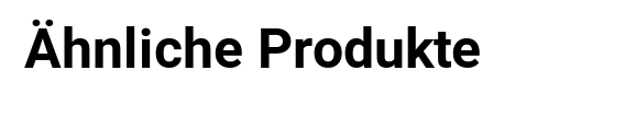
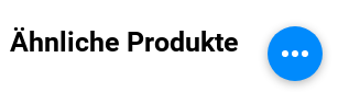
+ [image]
